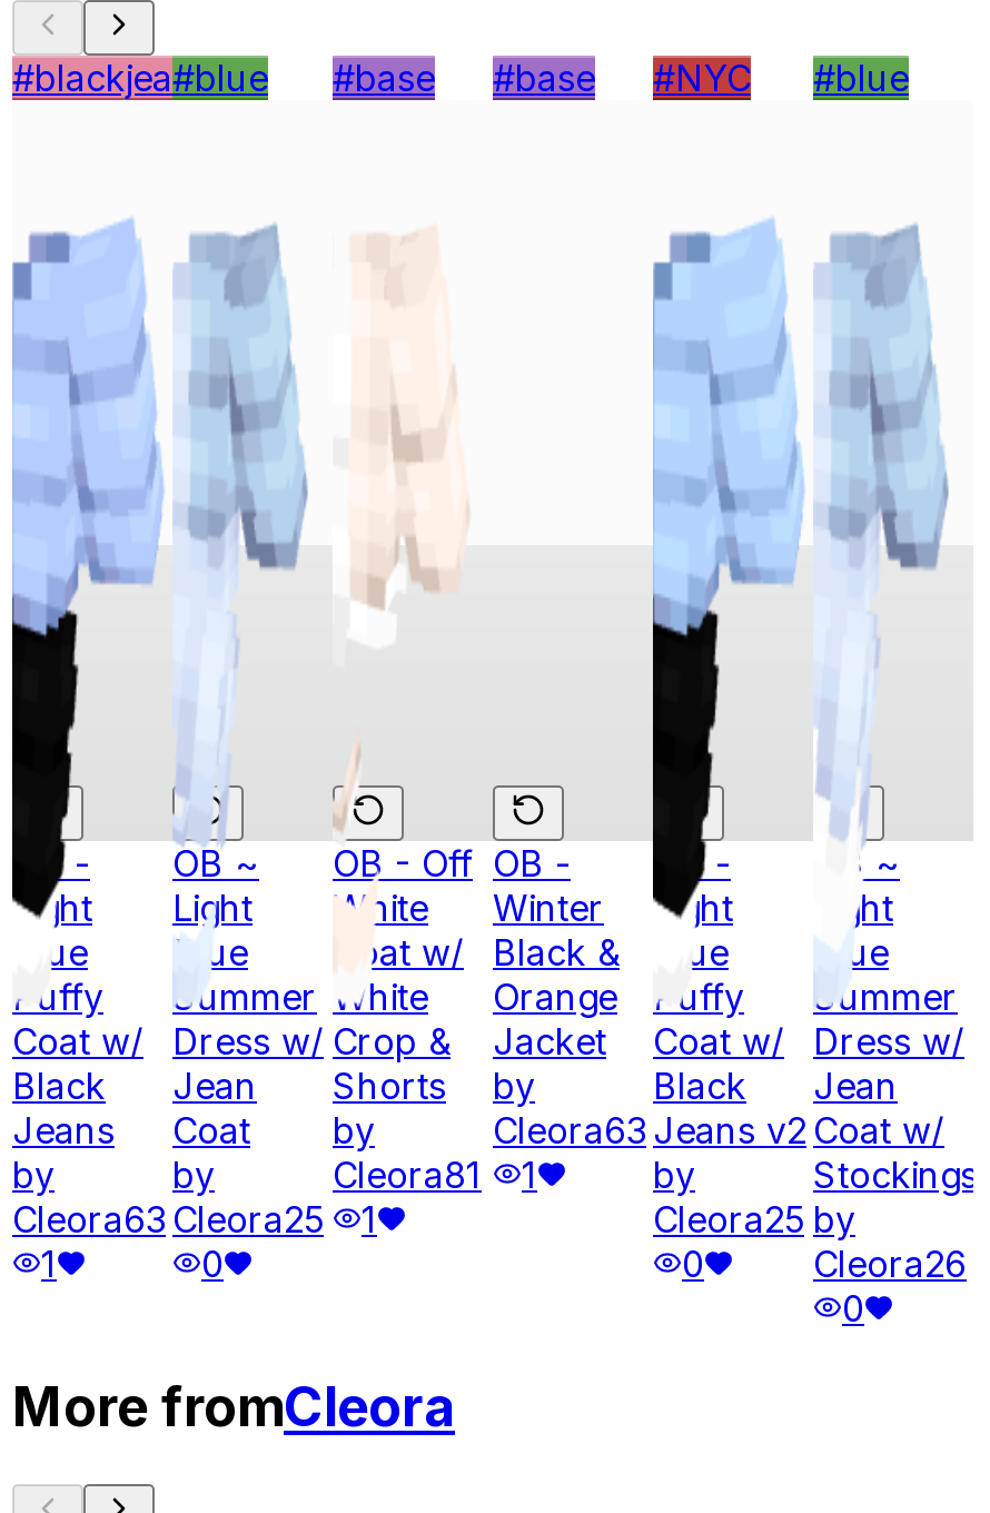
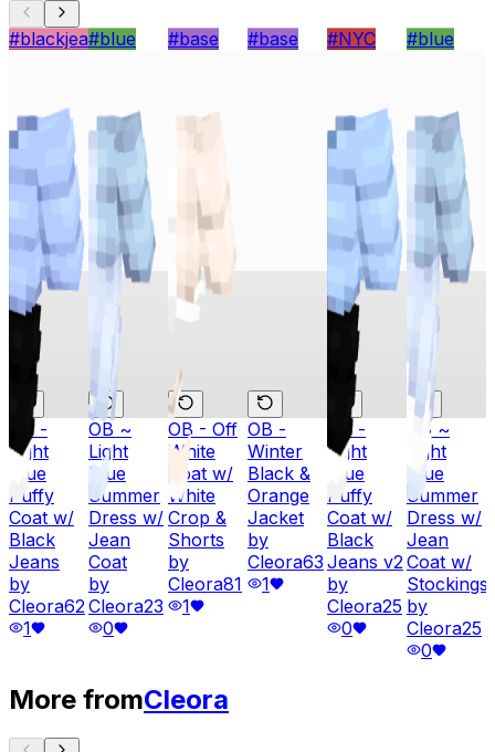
- Cleora63
+ Cleora62

- Cleora25
+ Cleora23

- Cleora26
+ Cleora25
